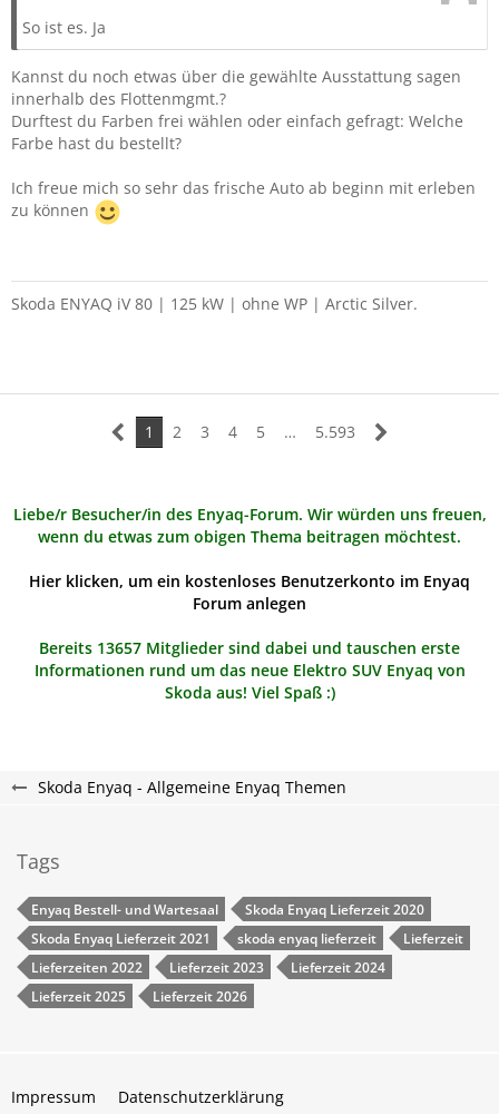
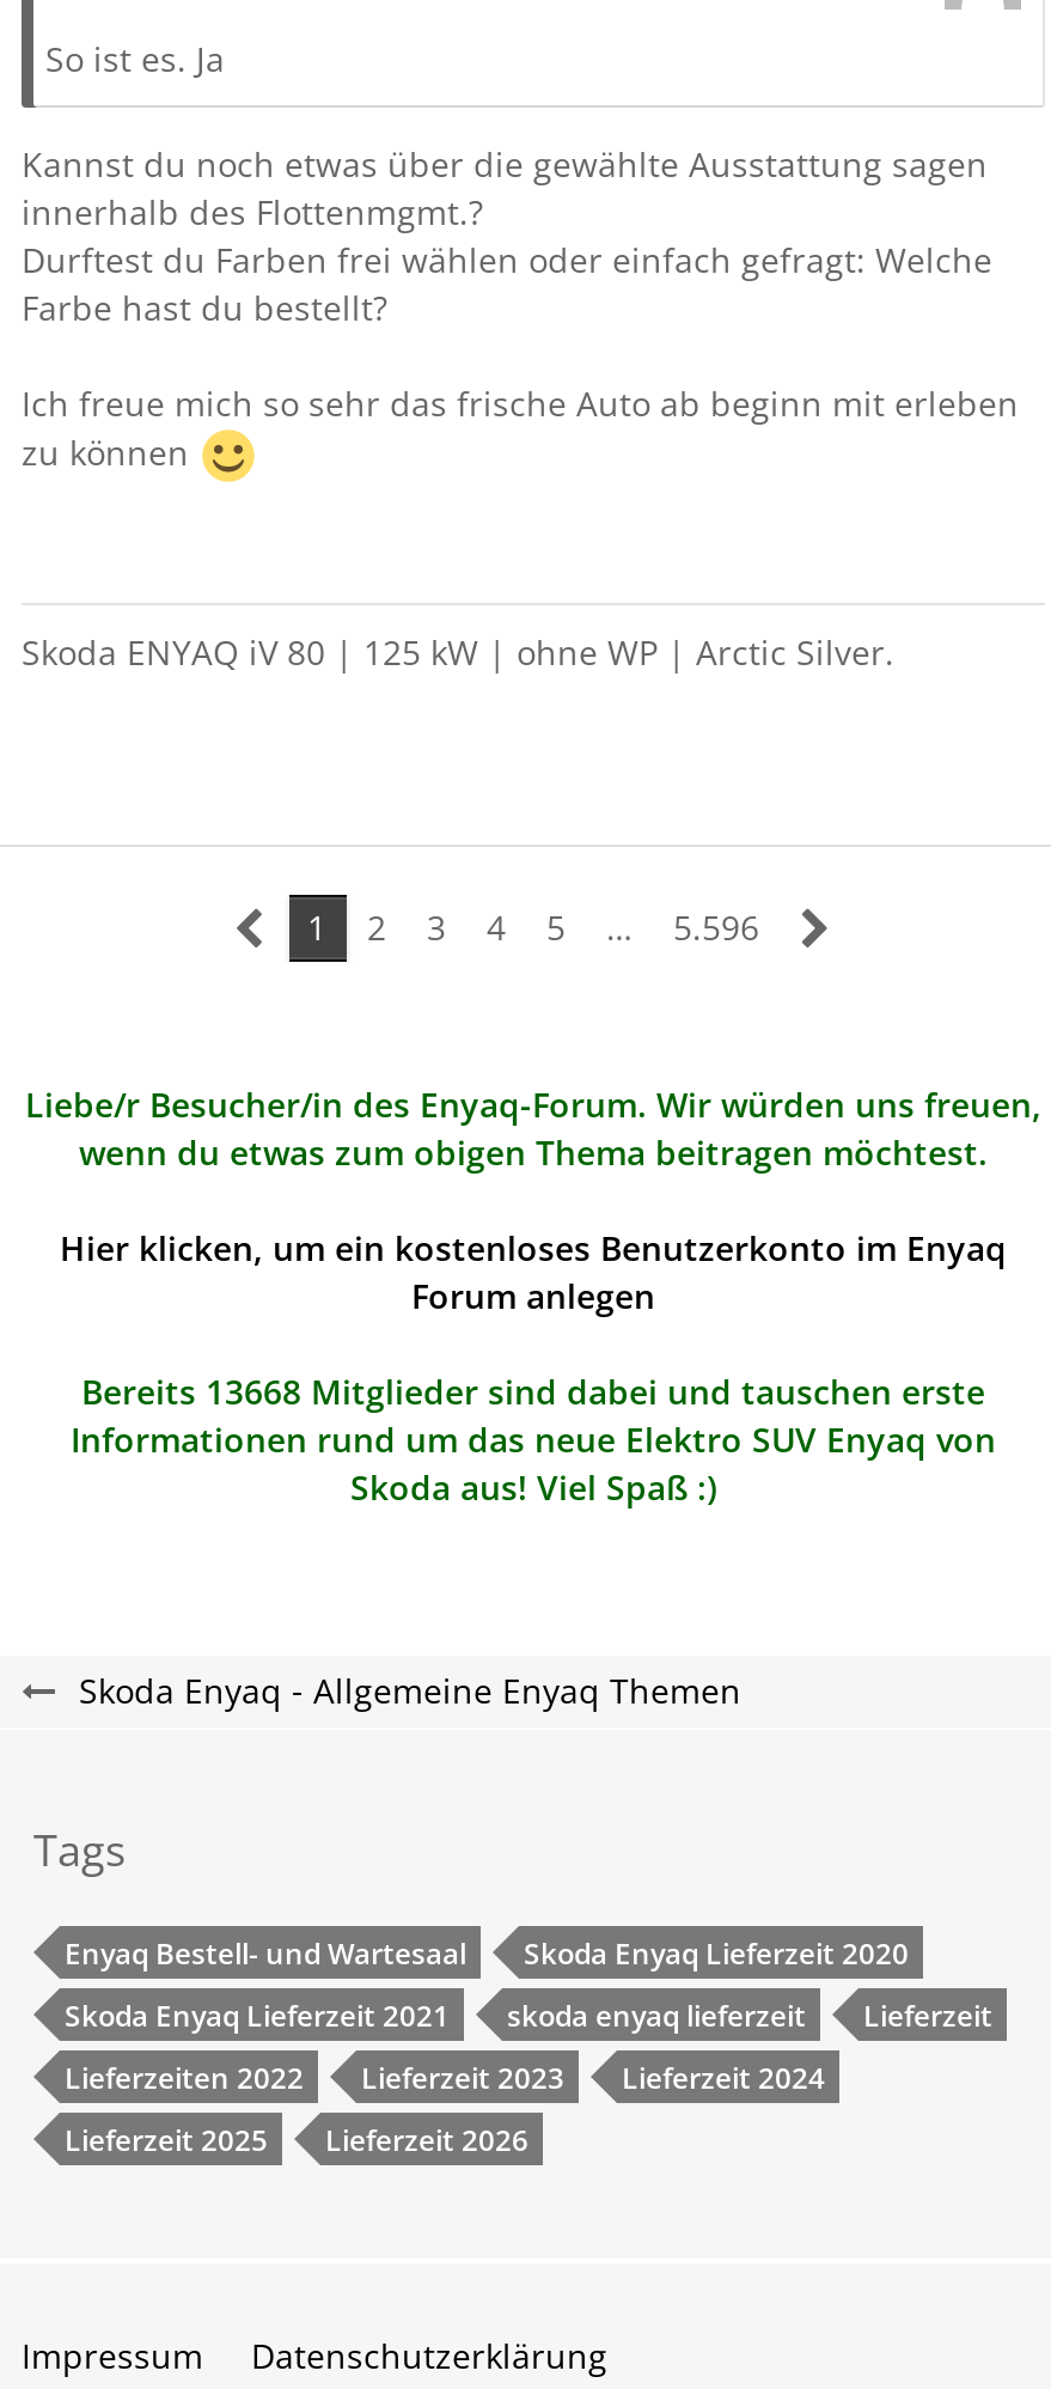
- 5.593
+ 5.596

- Bereits 13657 Mitglieder sind dabei und tauschen erste
+ Bereits 13668 Mitglieder sind dabei und tauschen erste
